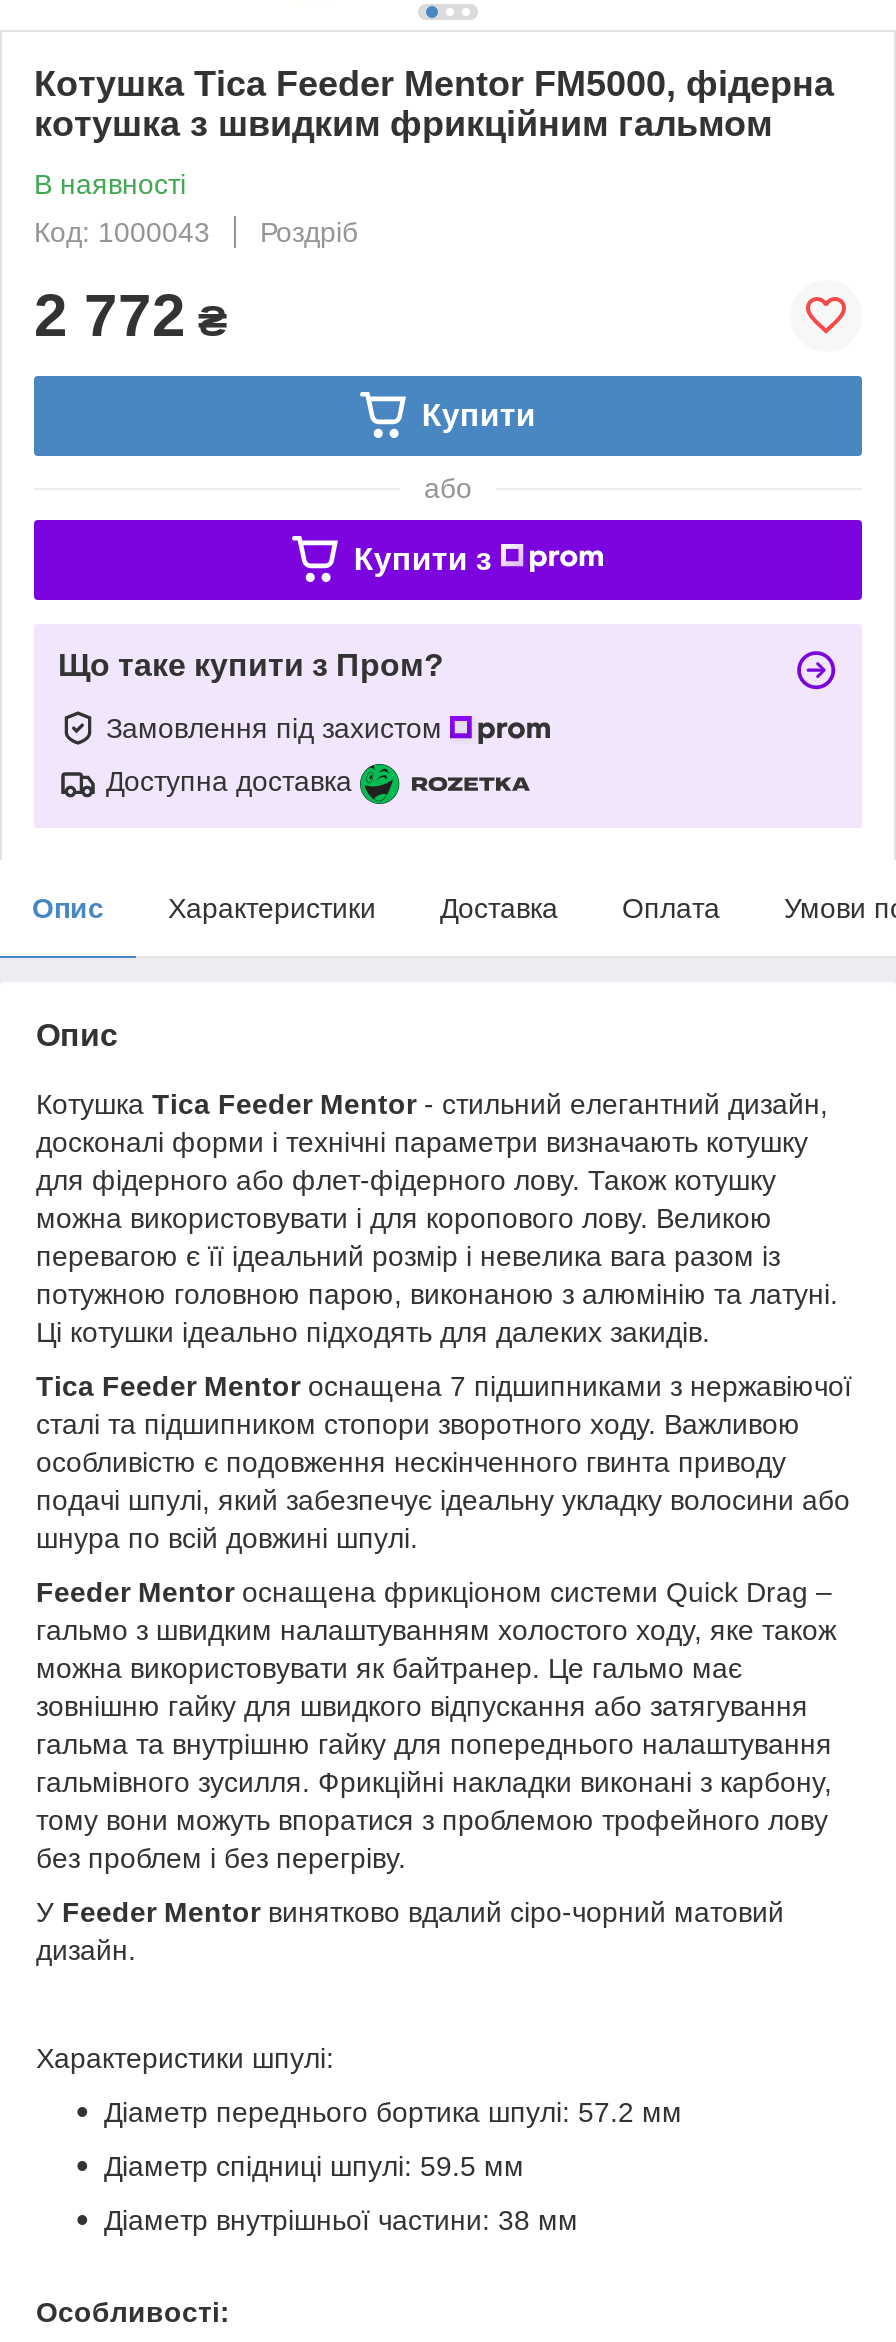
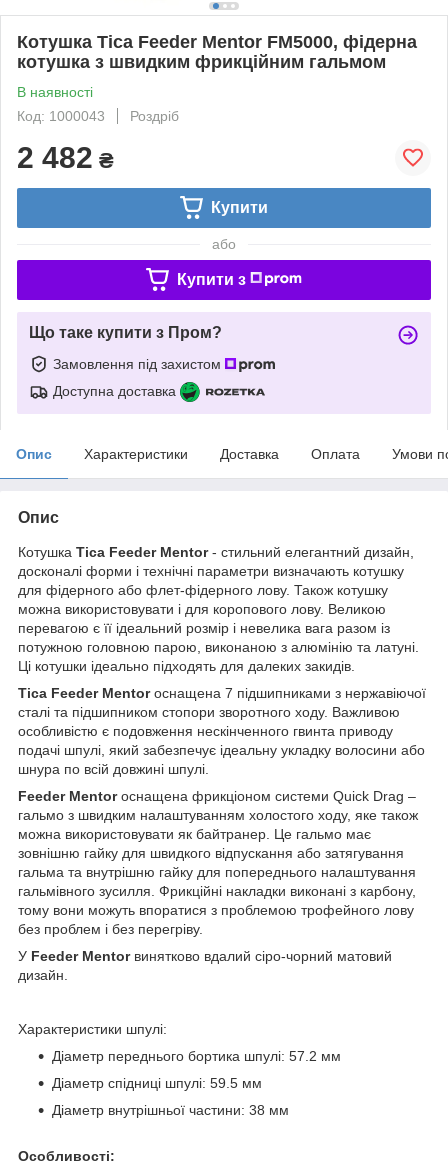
- 2 772 ₴
+ 2 482 ₴
